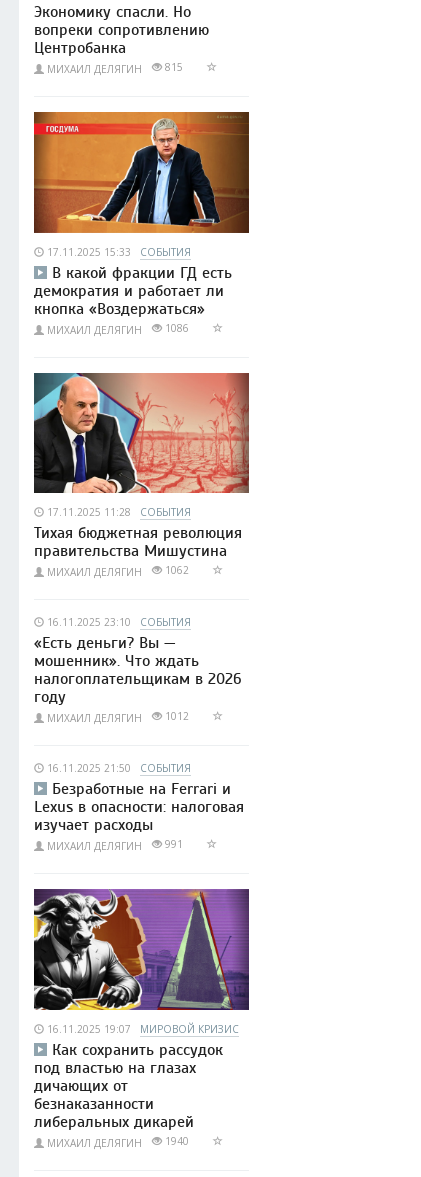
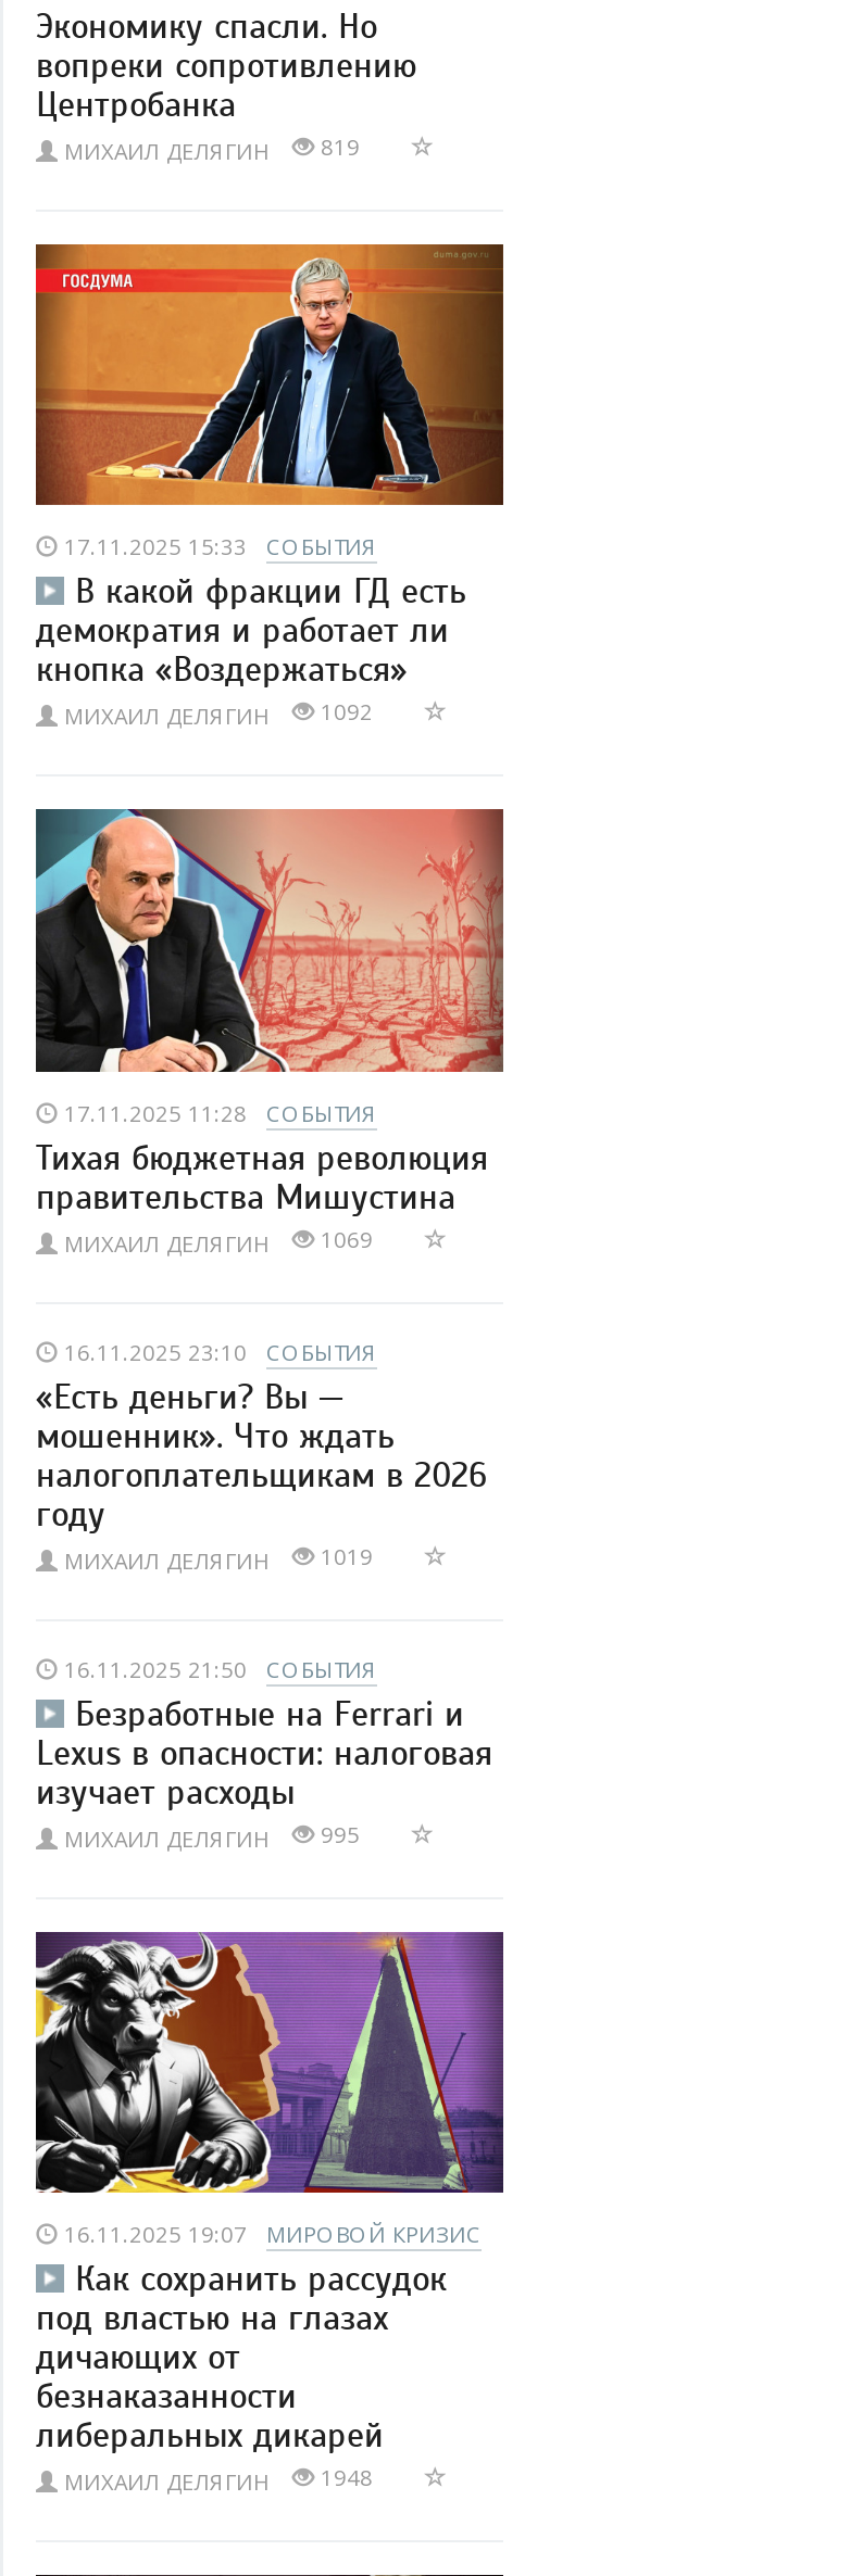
- МИХАИЛ ДЕЛЯГИН 815
+ МИХАИЛ ДЕЛЯГИН 819

- МИХАИЛ ДЕЛЯГИН 1086
+ МИХАИЛ ДЕЛЯГИН 1092

- МИХАИЛ ДЕЛЯГИН 1062
+ МИХАИЛ ДЕЛЯГИН 1069

- МИХАИЛ ДЕЛЯГИН 1012
+ МИХАИЛ ДЕЛЯГИН 1019

- МИХАИЛ ДЕЛЯГИН 991
+ МИХАИЛ ДЕЛЯГИН 995

- МИХАИЛ ДЕЛЯГИН 1940
+ МИХАИЛ ДЕЛЯГИН 1948
